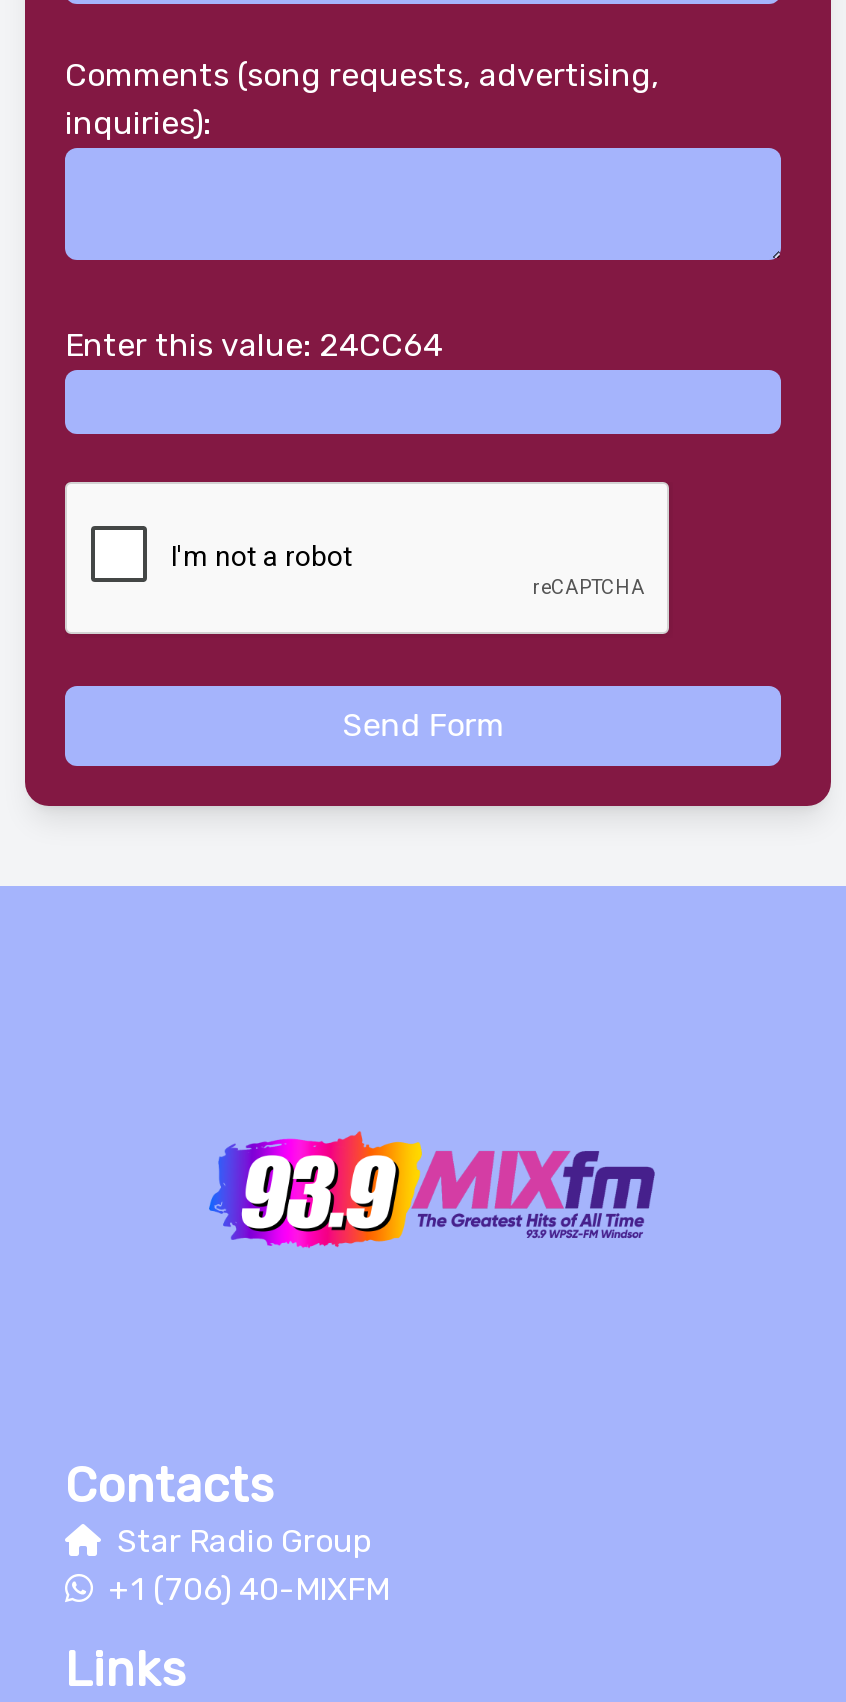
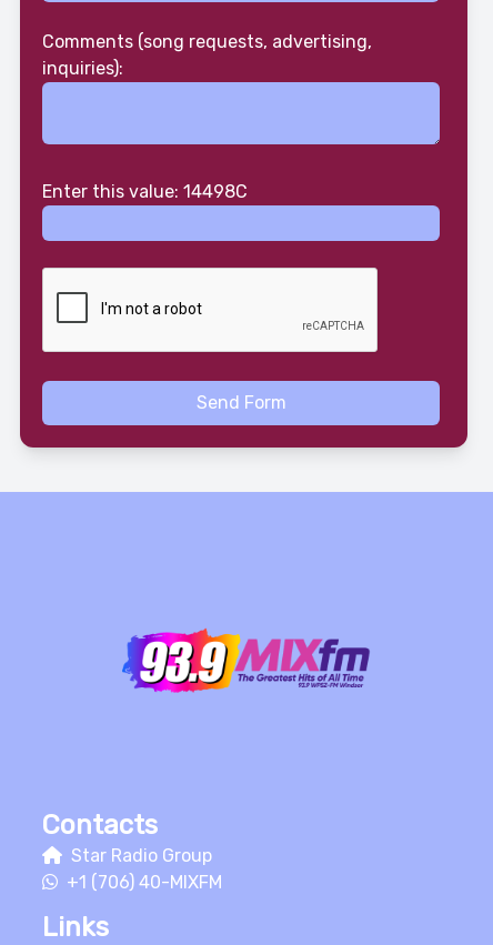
- Enter this value: 24CC64
+ Enter this value: 14498C
